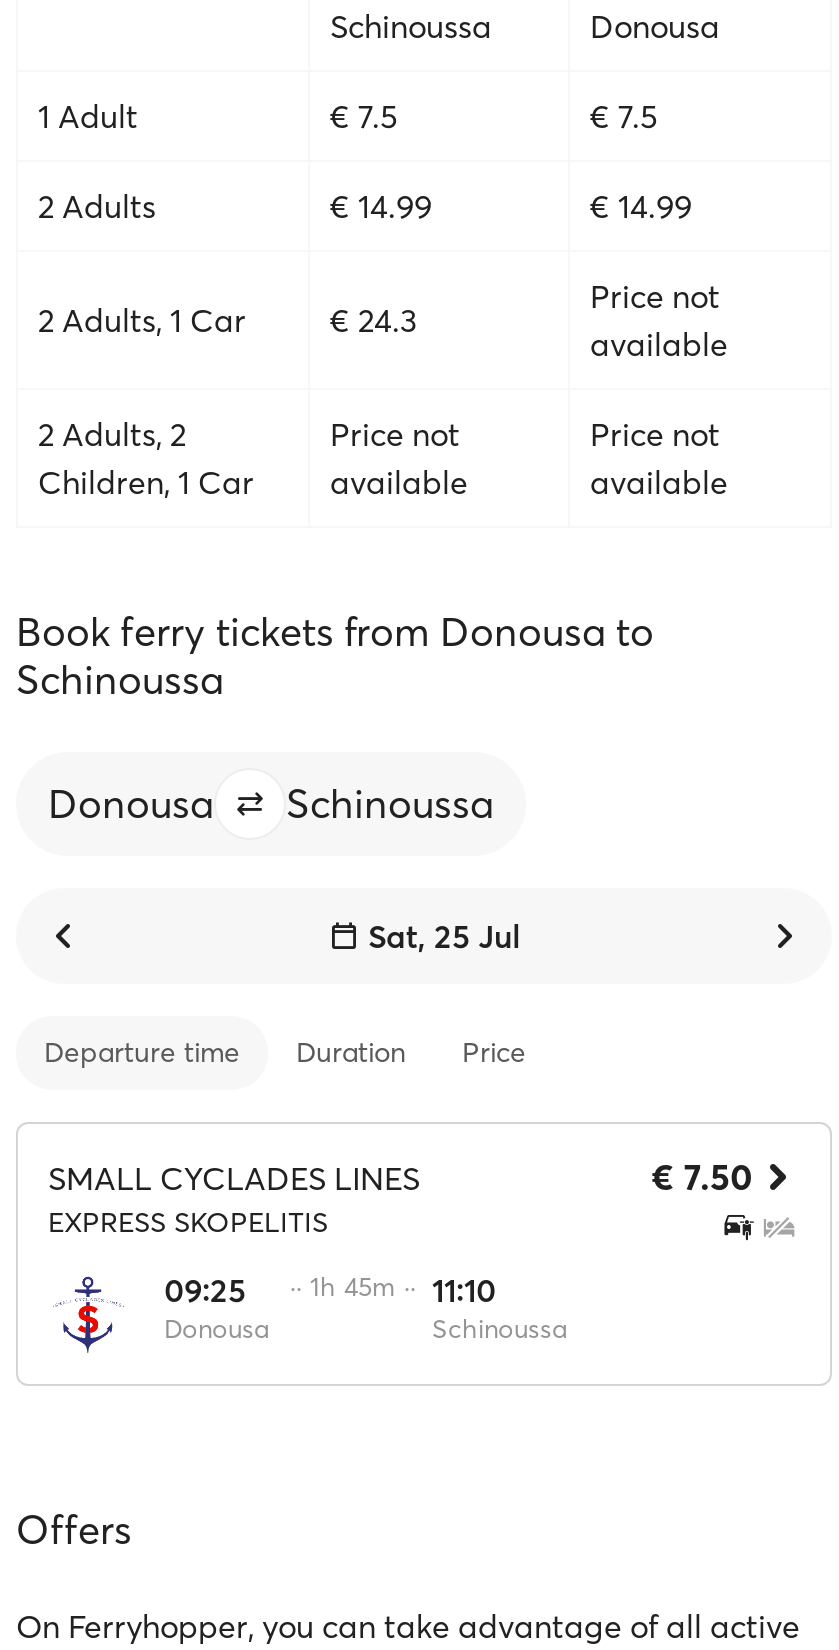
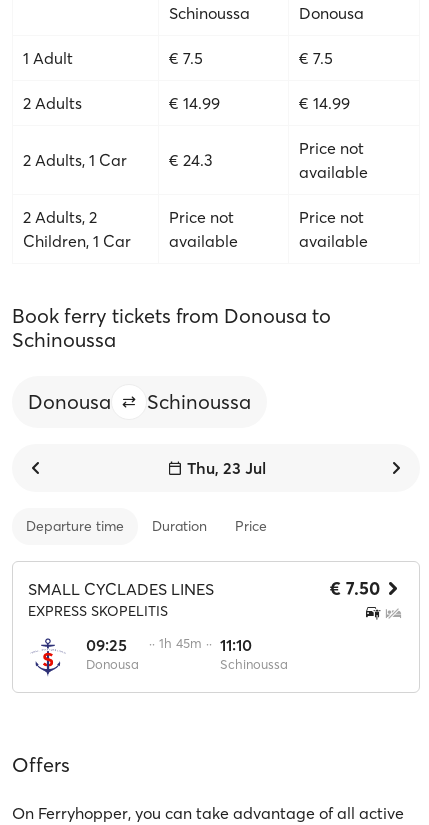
- Sat, 25 Jul
+ Thu, 23 Jul
